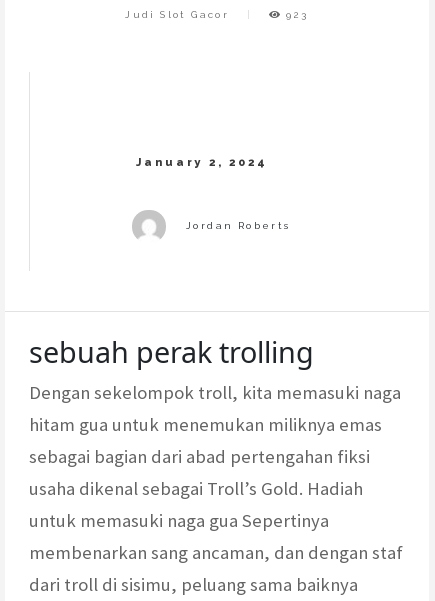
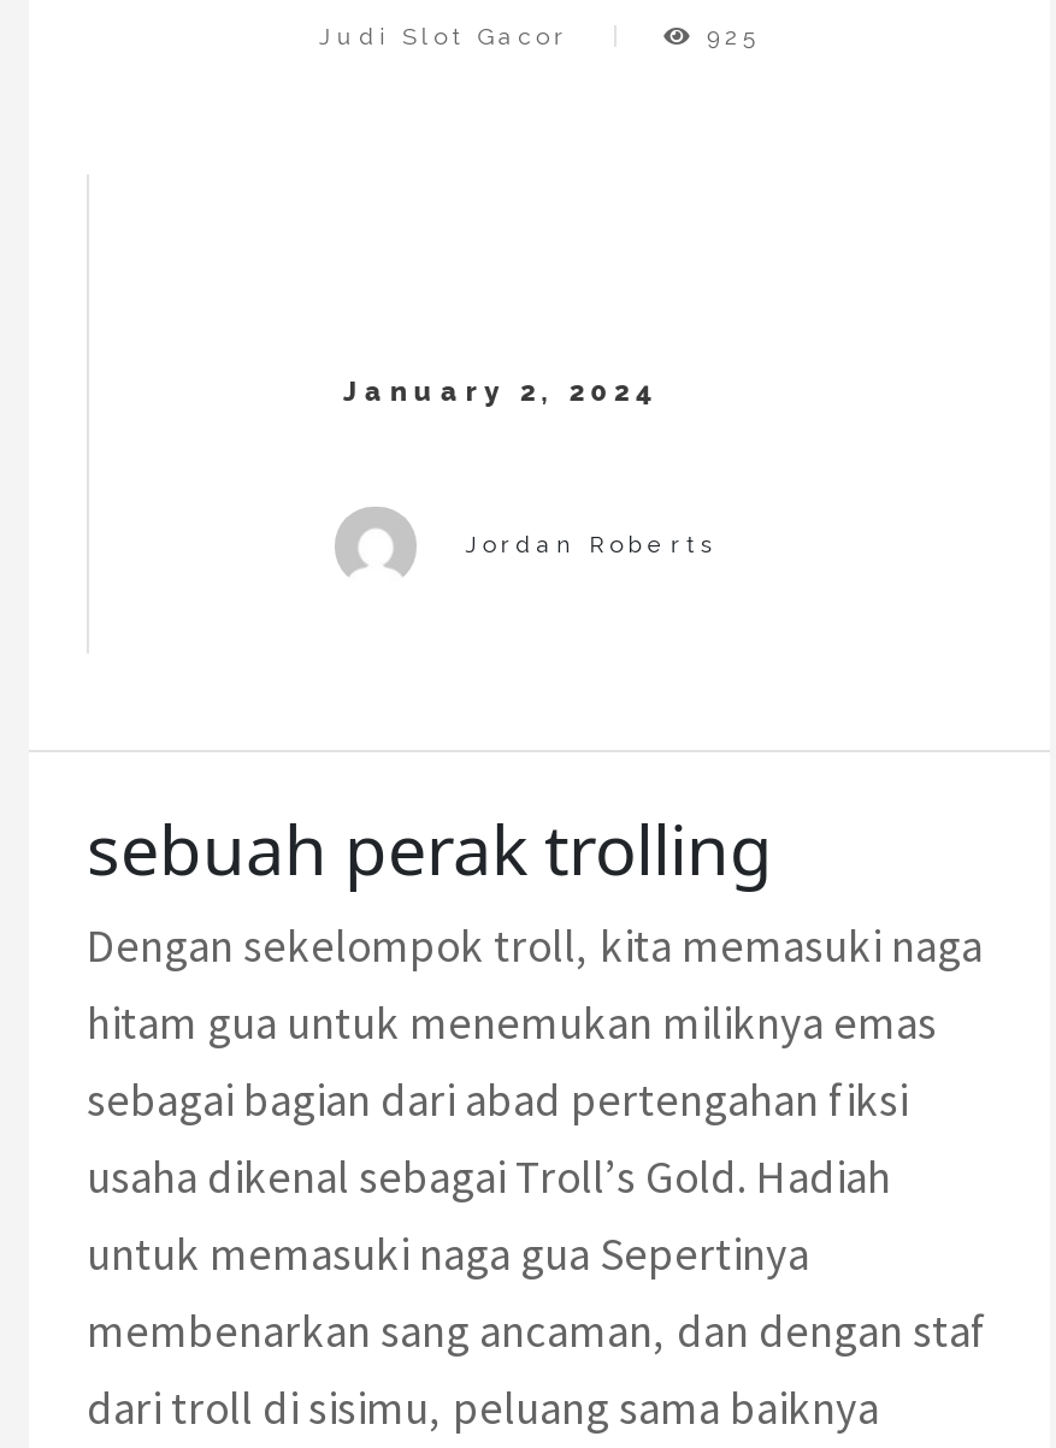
- 923
+ 925
